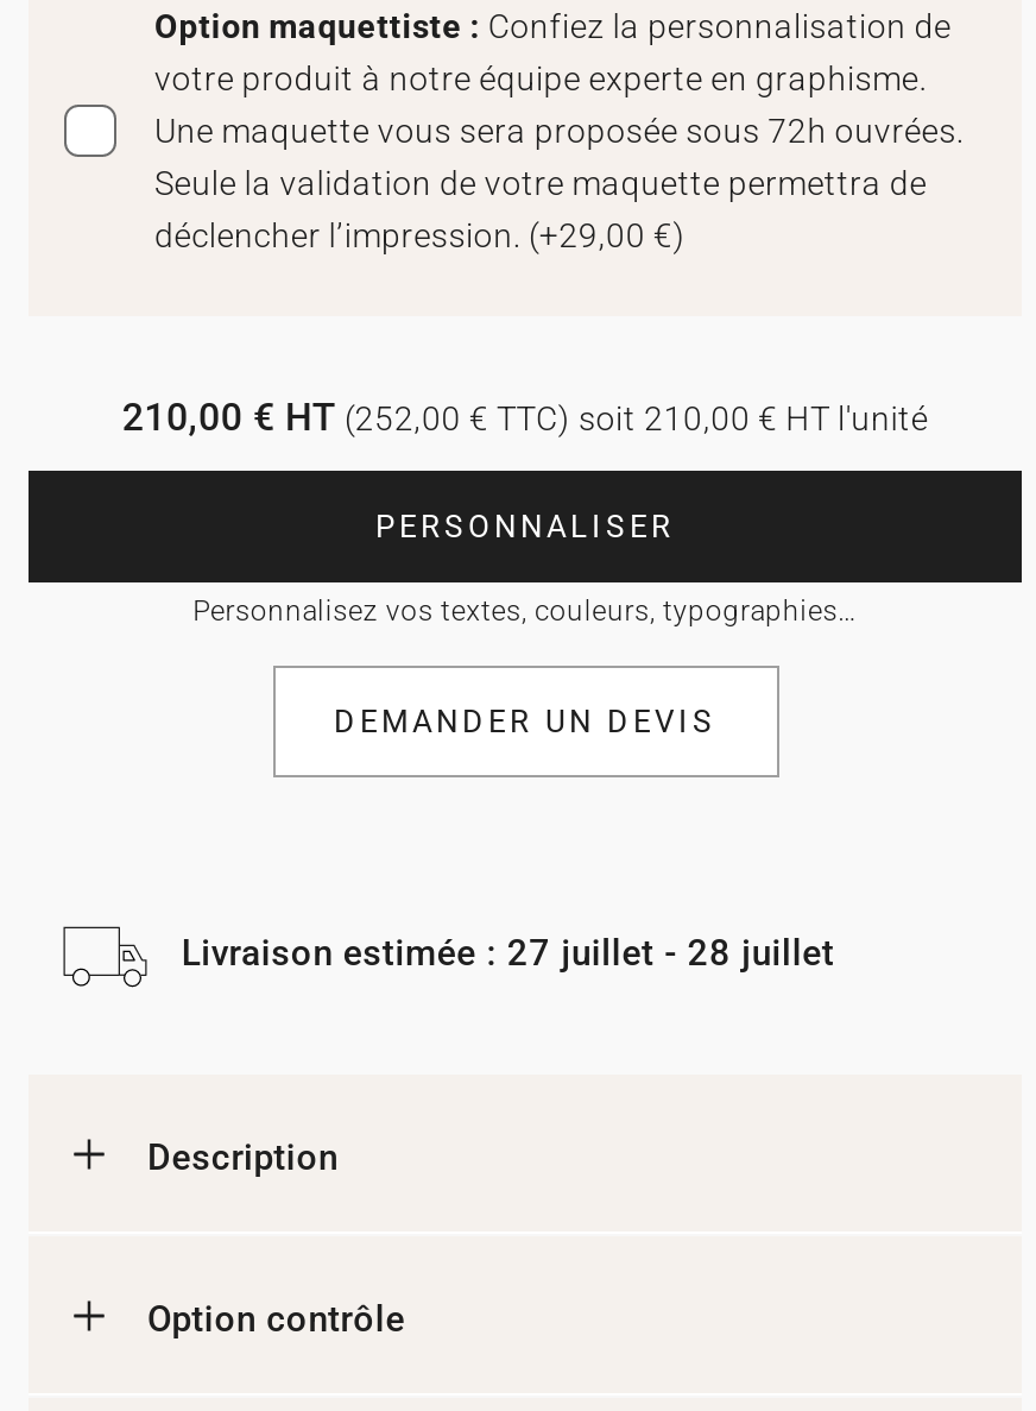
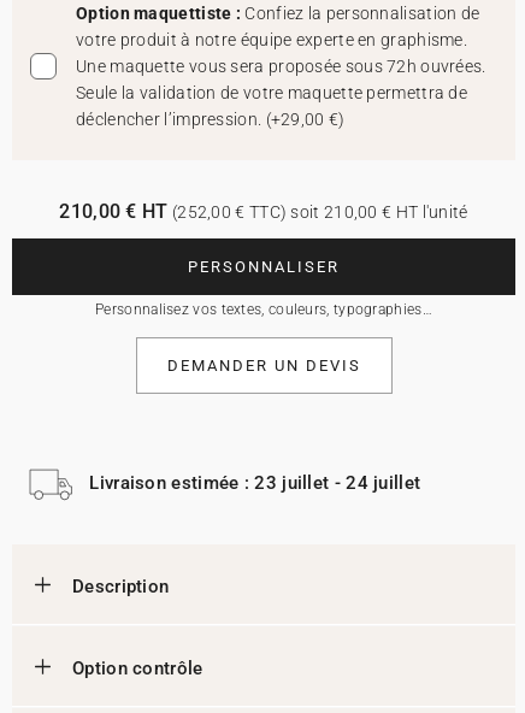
- Livraison estimée : 27 juillet - 28 juillet
+ Livraison estimée : 23 juillet - 24 juillet
